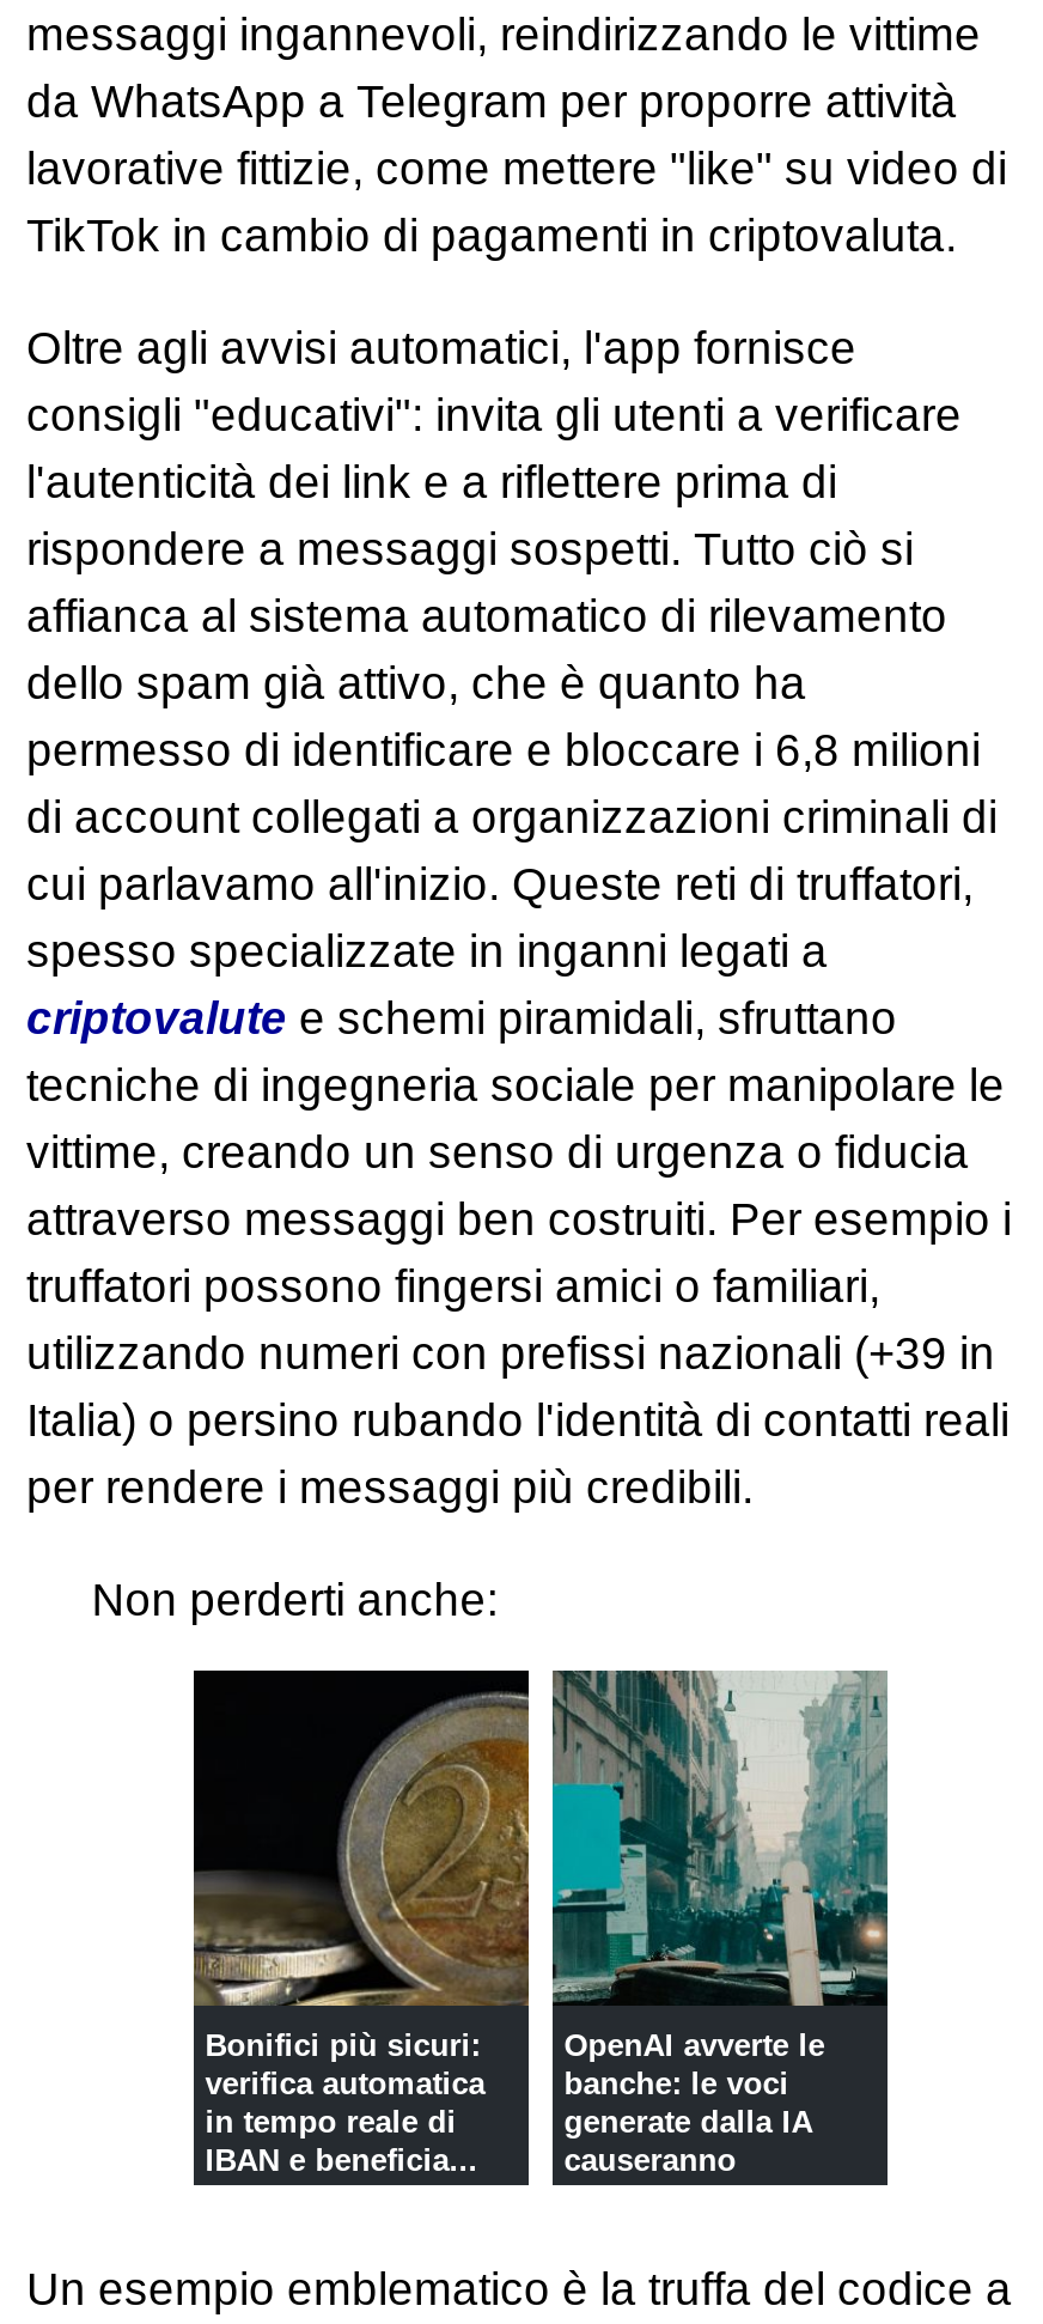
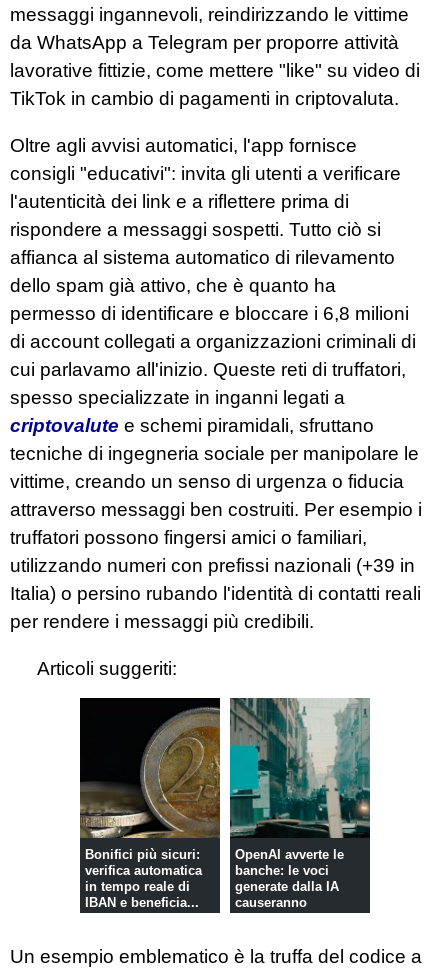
- Non perderti anche:
+ Articoli suggeriti:
